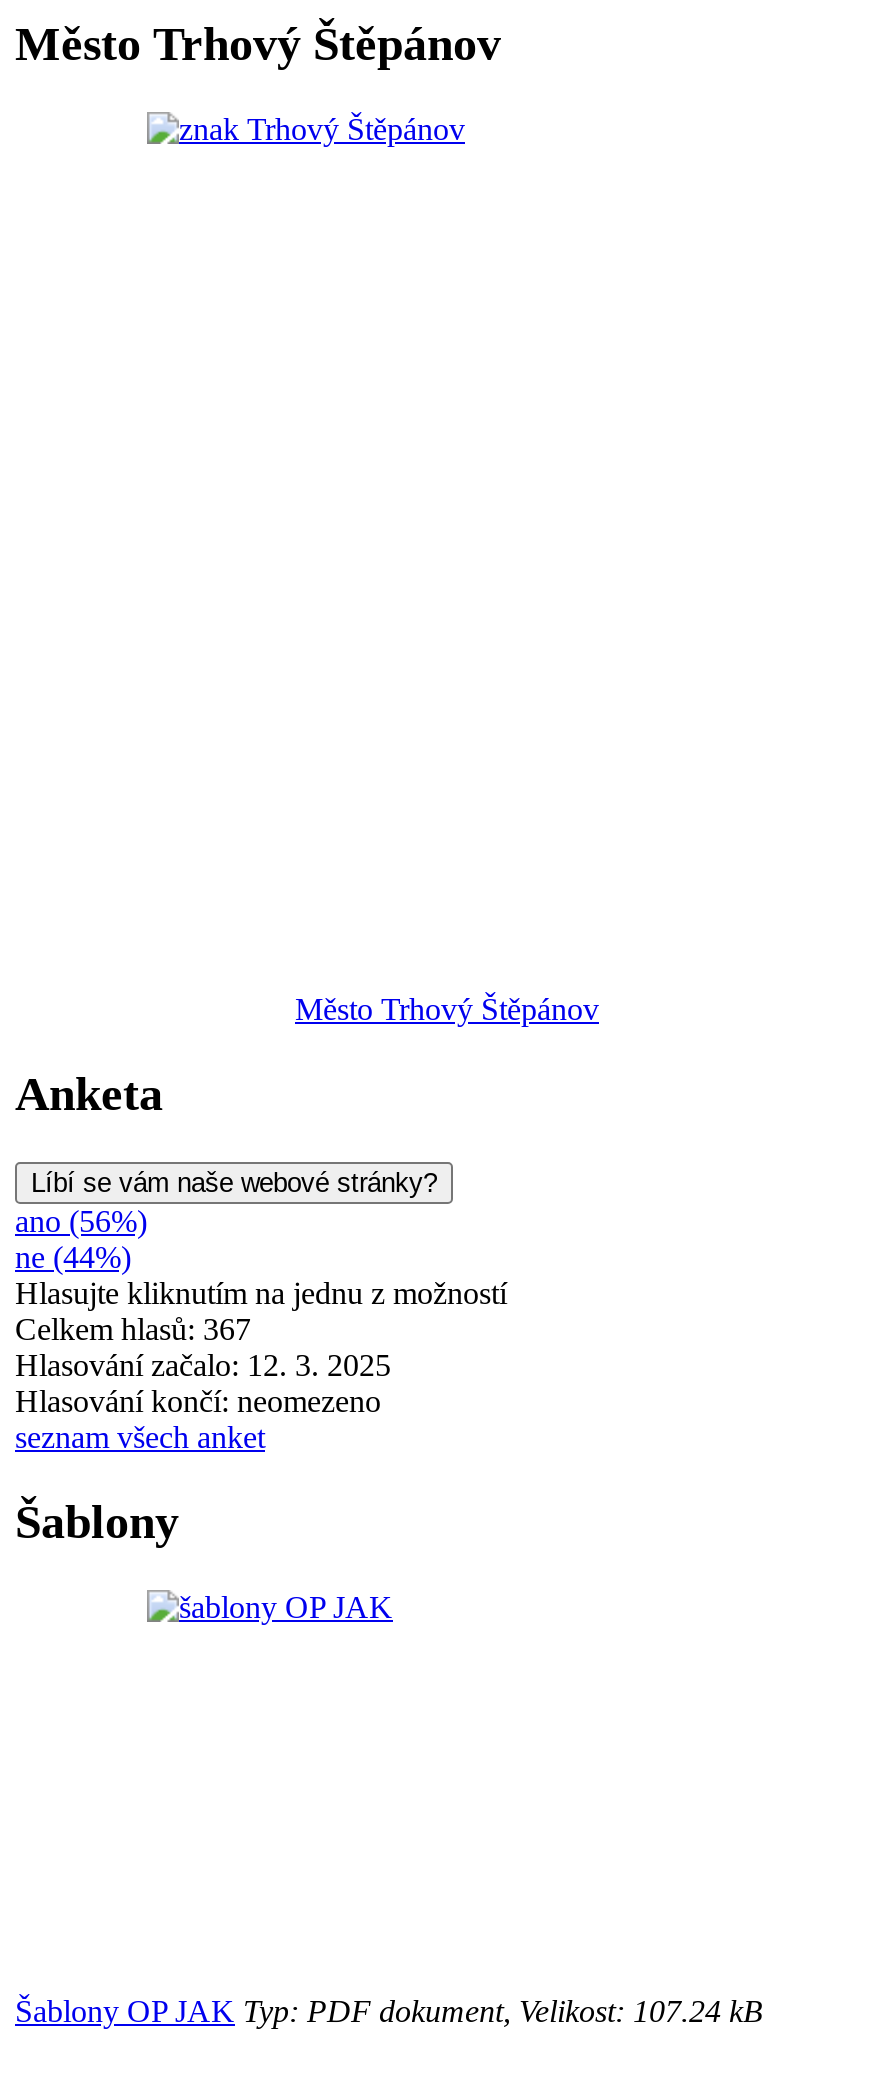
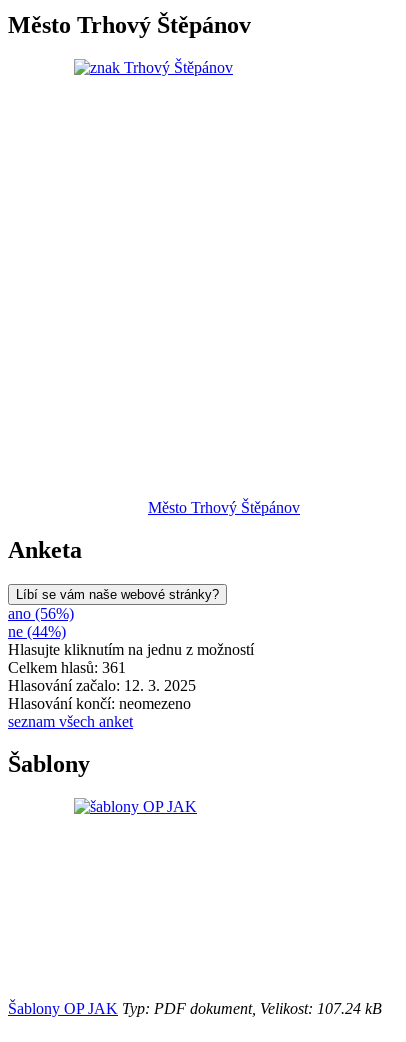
- Celkem hlasů: 367
+ Celkem hlasů: 361
